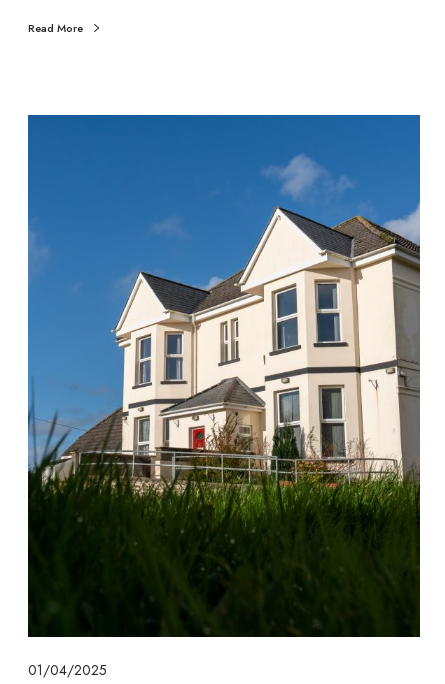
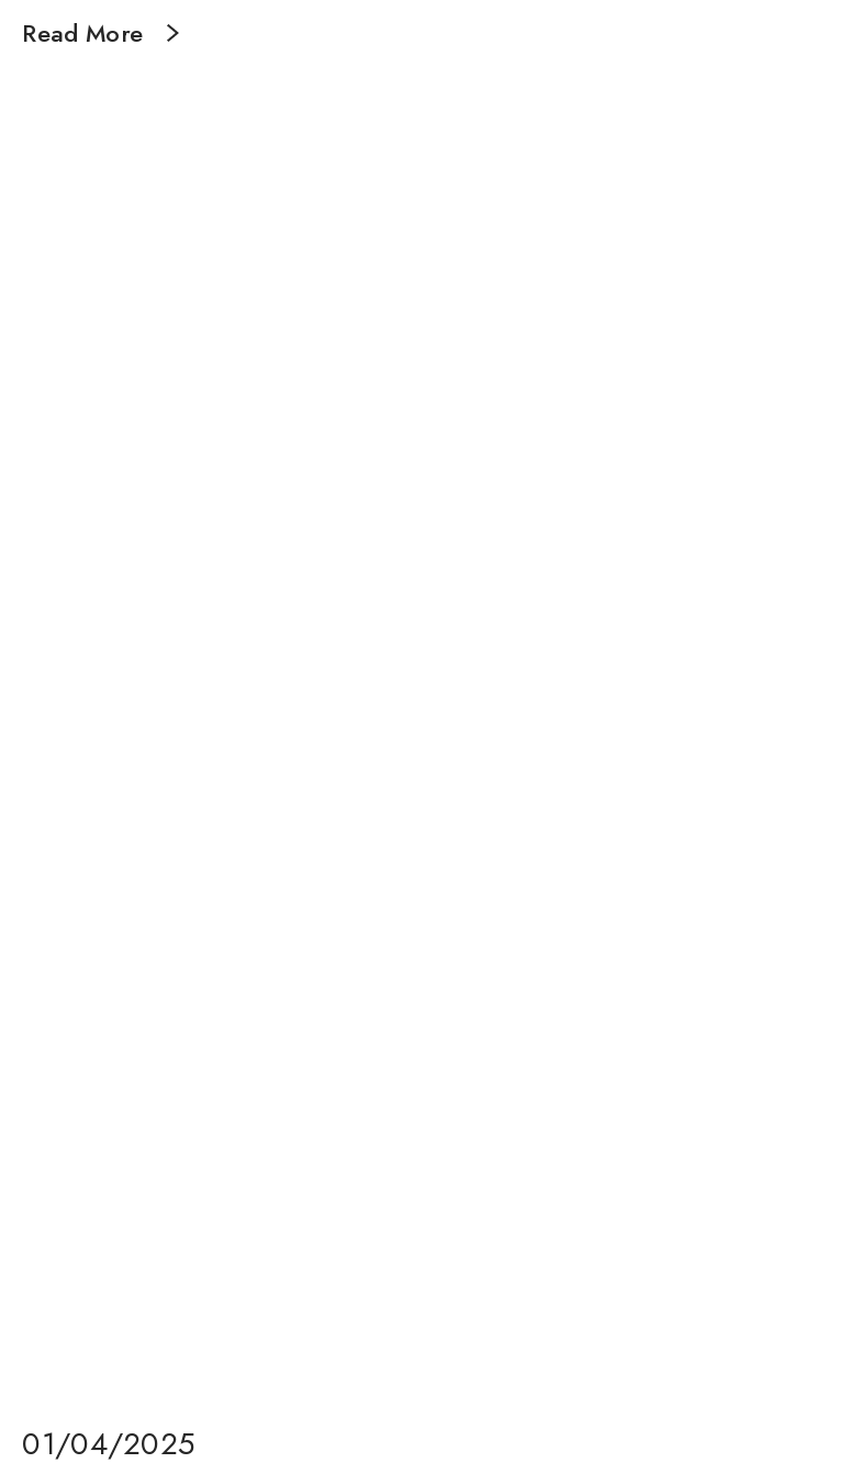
- [image]
